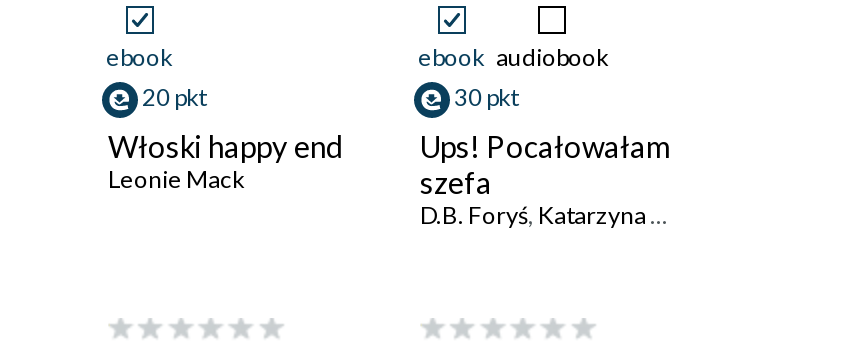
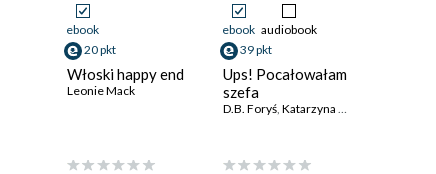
- 30 pkt
+ 39 pkt
